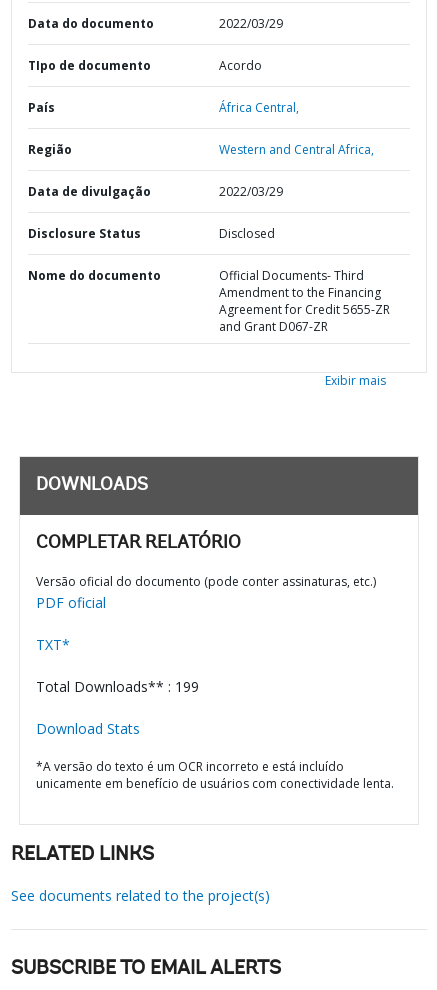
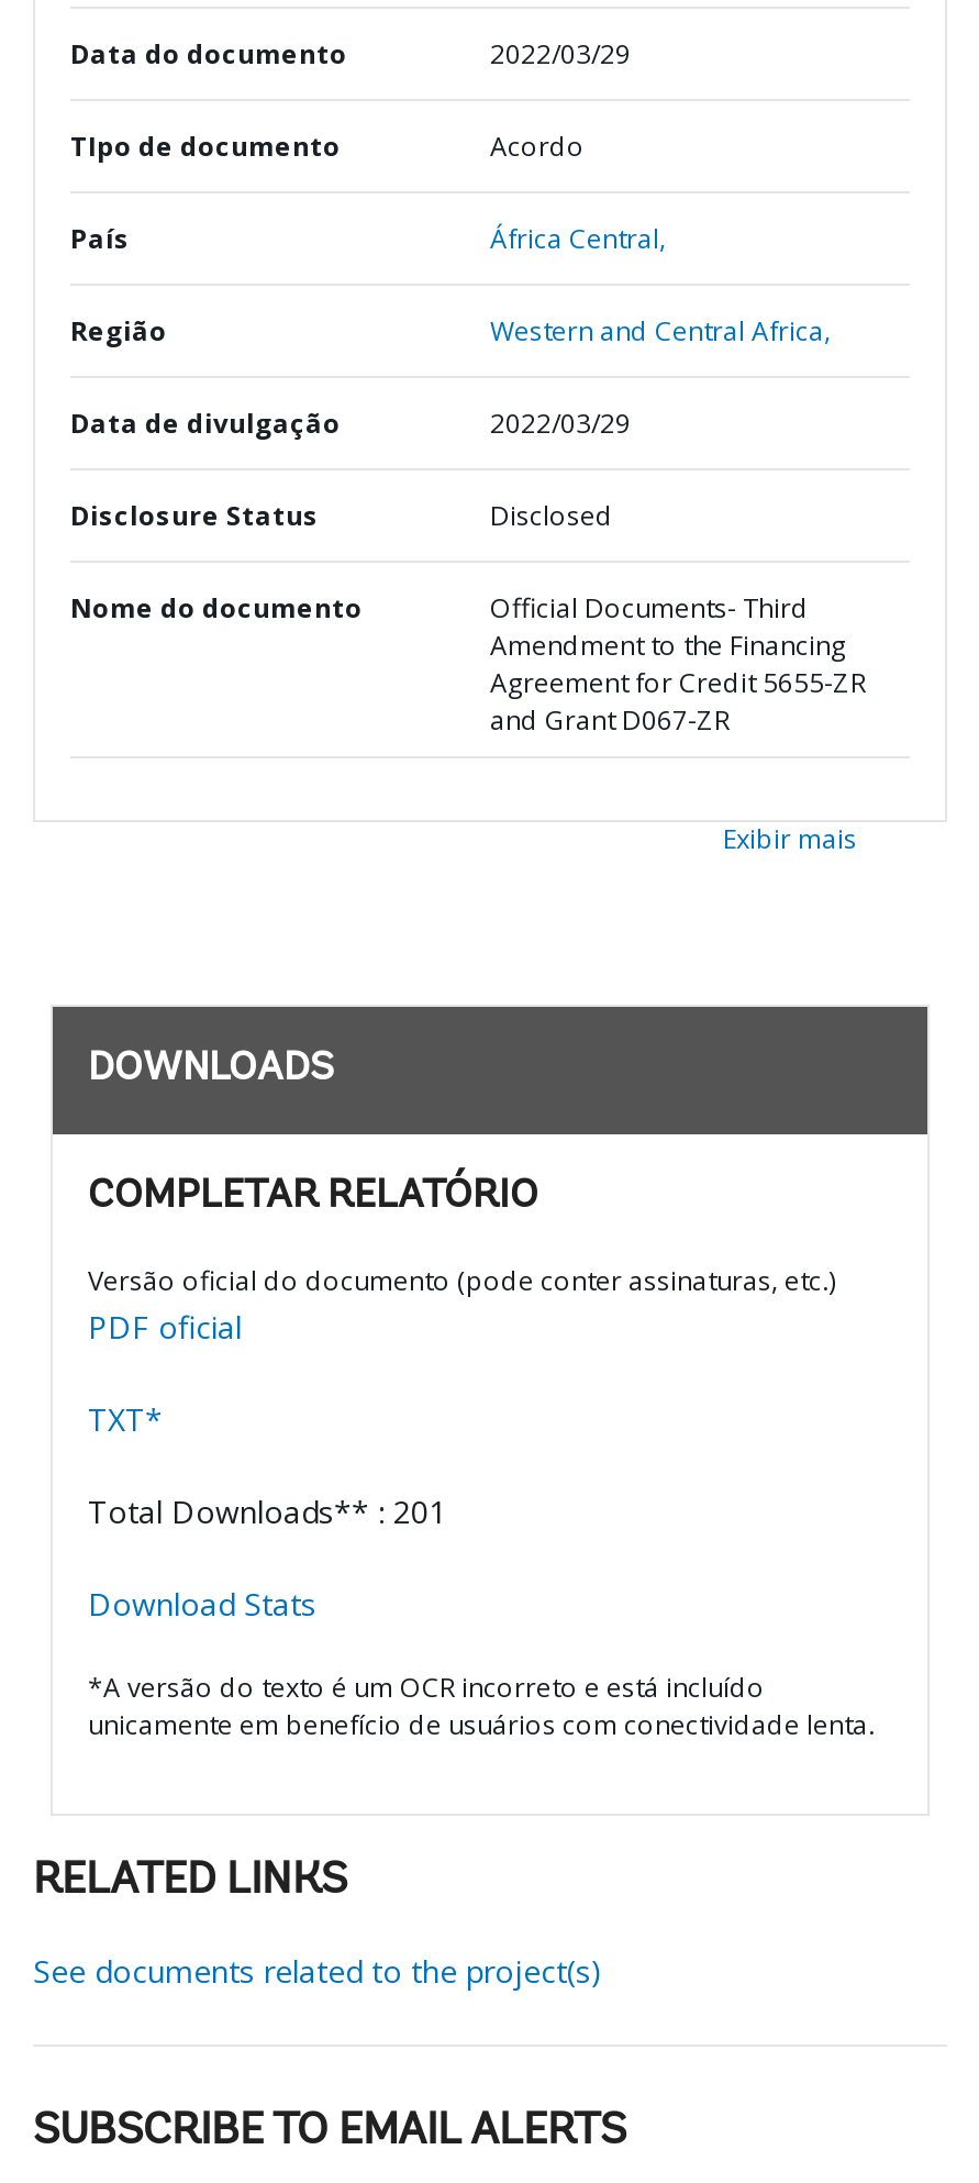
- Total Downloads** : 199
+ Total Downloads** : 201
